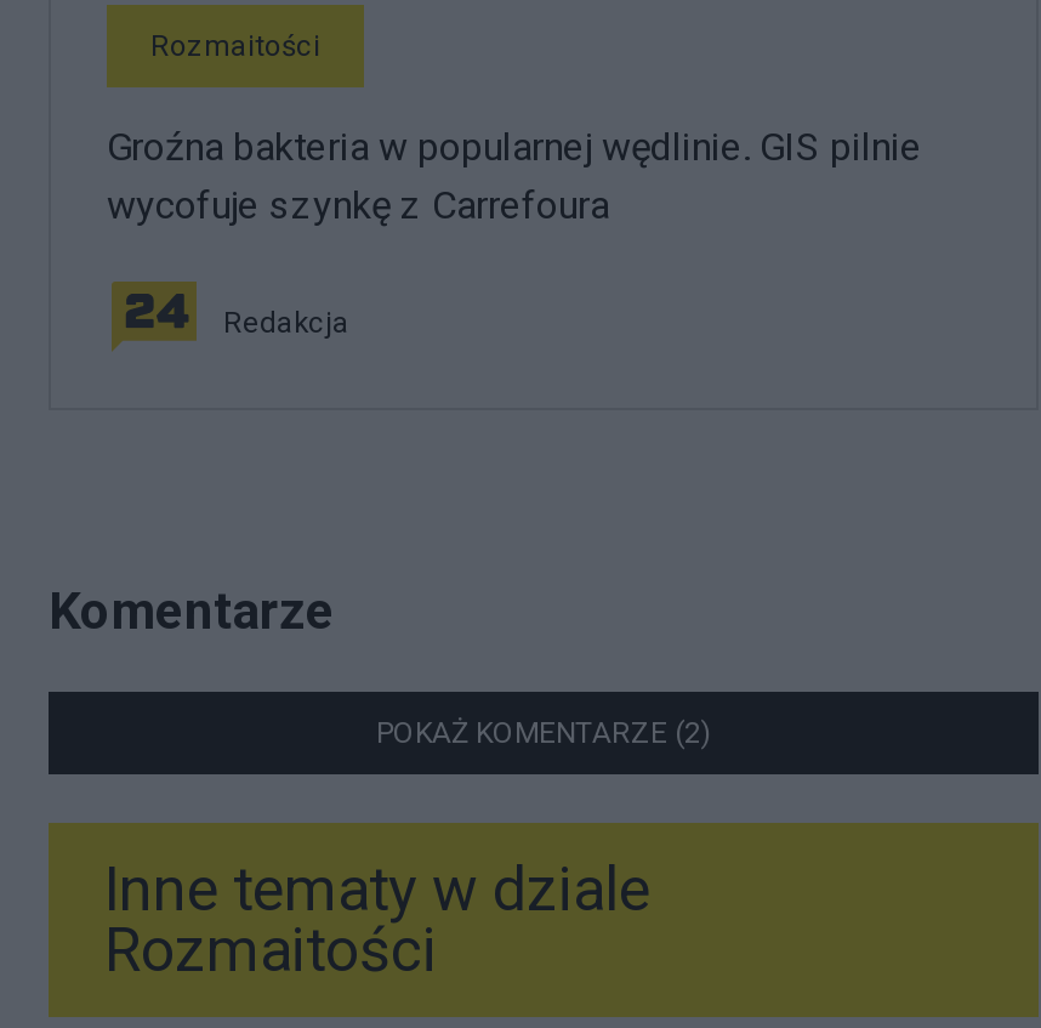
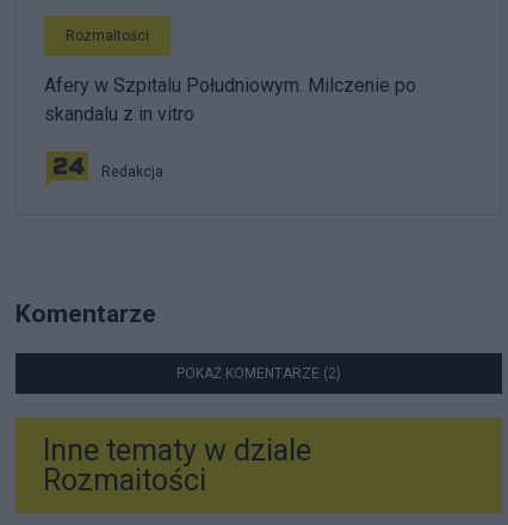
- Groźna bakteria w popularnej wędlinie. GIS pilnie
- wycofuje szynkę z Carrefoura
+ Afery w Szpitalu Południowym. Milczenie po
+ skandalu z in vitro
